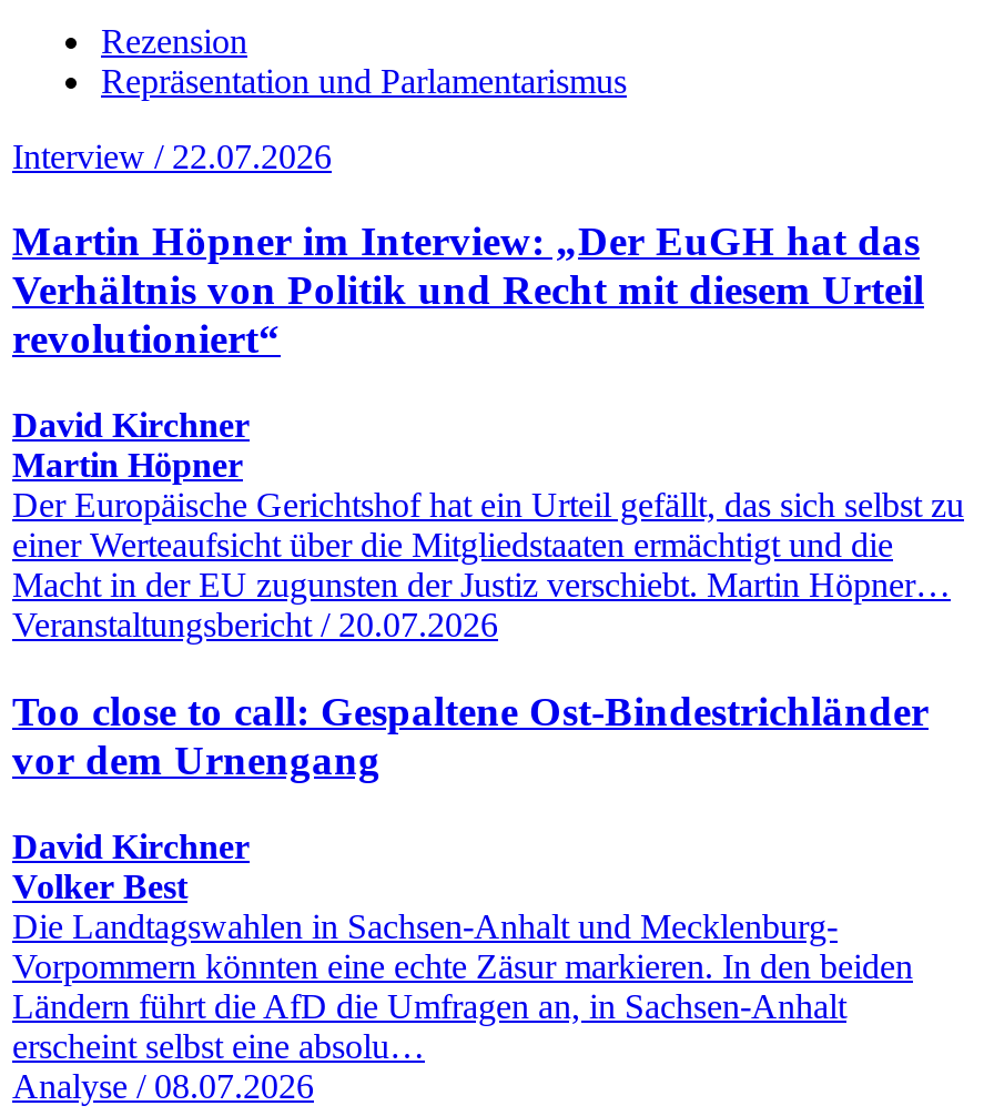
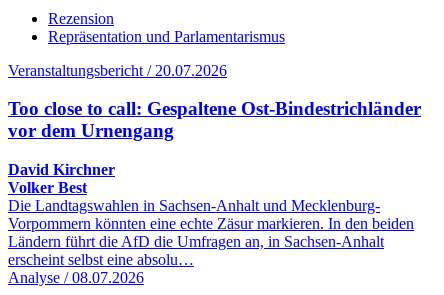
- Interview / 22.07.2026
- Martin Höpner im Interview: „Der EuGH hat das
- Verhältnis von Politik und Recht mit diesem Urteil
- revolutioniert“
- David Kirchner
- Martin Höpner
- Der Europäische Gerichtshof hat ein Urteil gefällt, das sich selbst zu
- einer Werteaufsicht über die Mitgliedstaaten ermächtigt und die
- Macht in der EU zugunsten der Justiz verschiebt. Martin Höpner…
